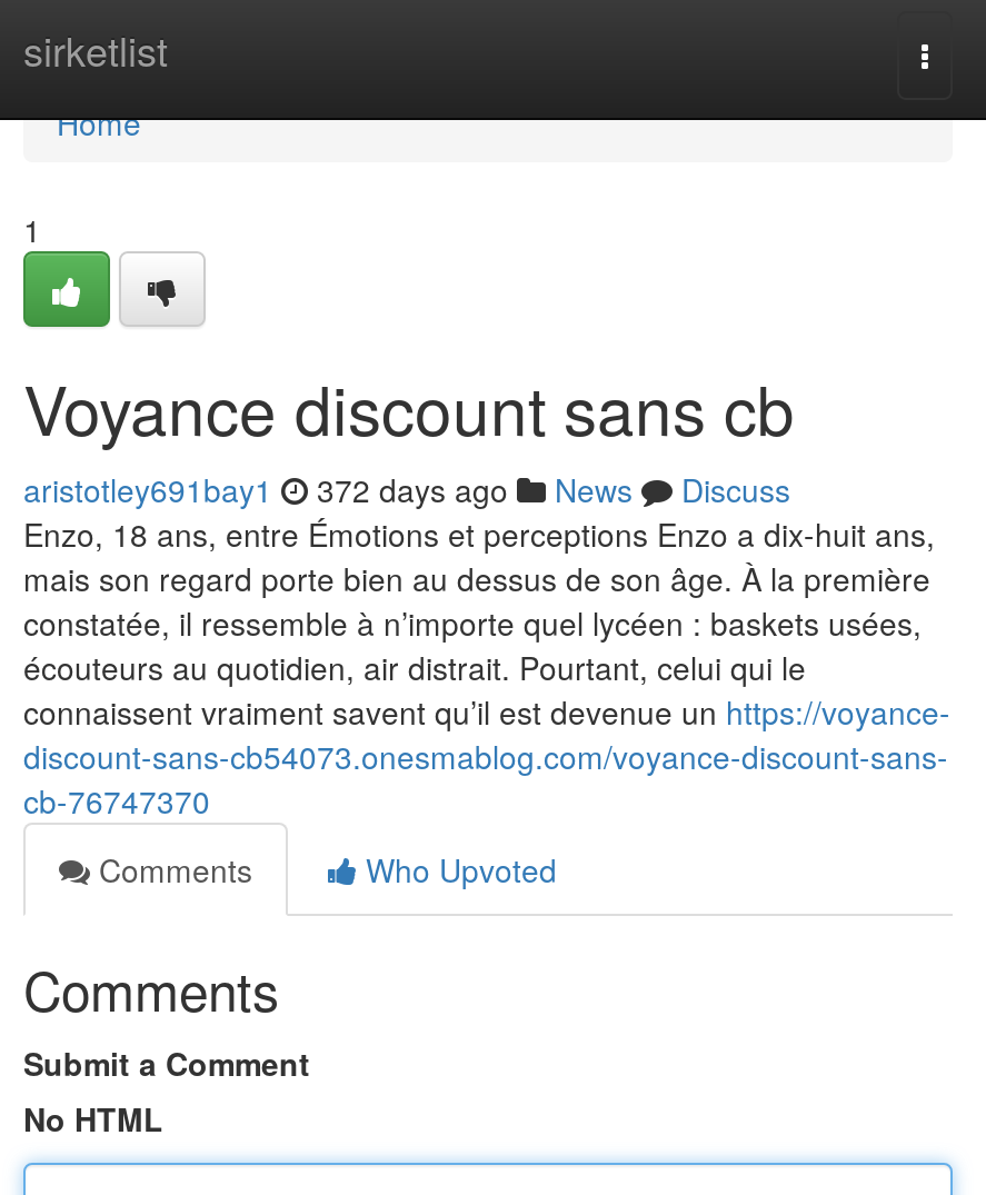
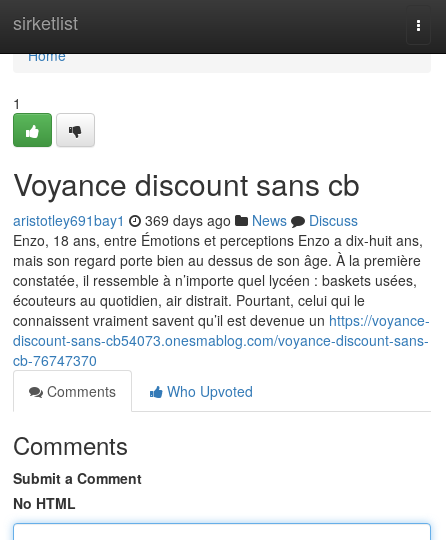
- aristotley691bay1 372 days ago News Discuss
+ aristotley691bay1 369 days ago News Discuss
